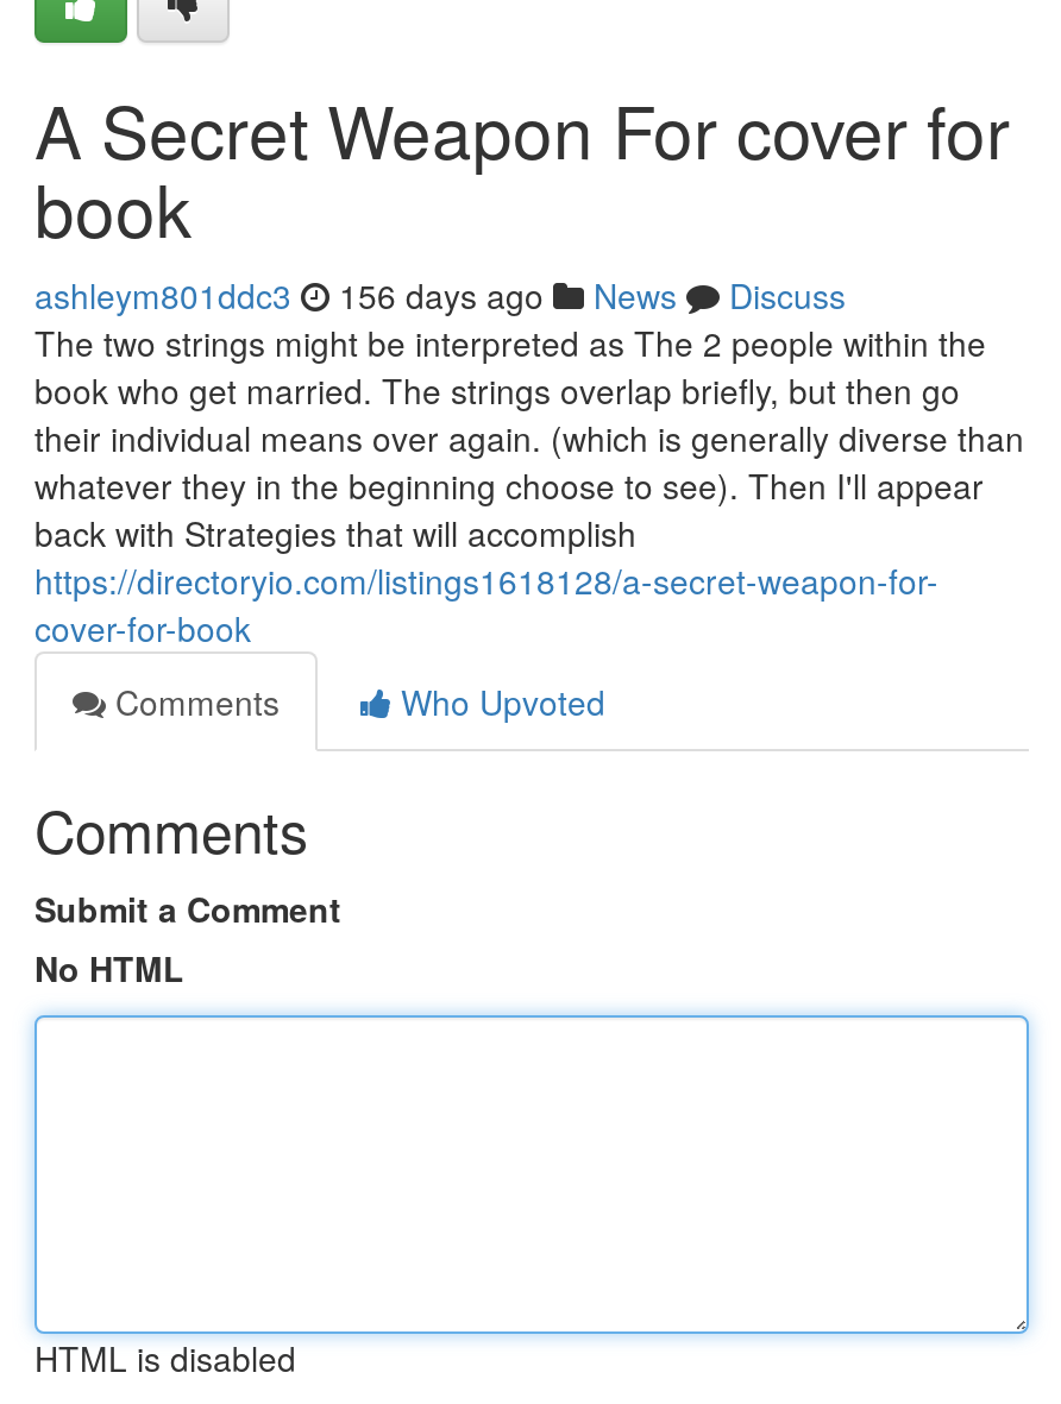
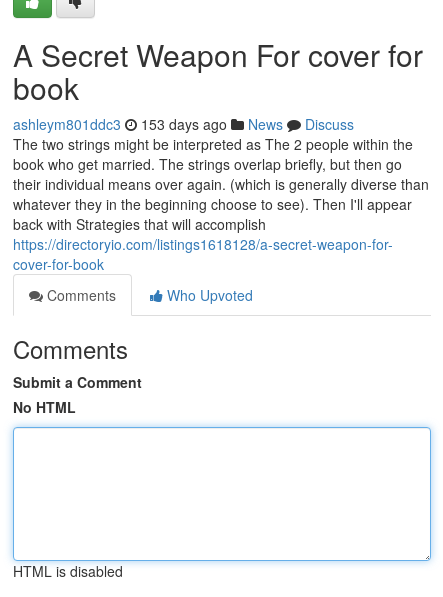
- ashleym801ddc3 156 days ago News Discuss
+ ashleym801ddc3 153 days ago News Discuss
